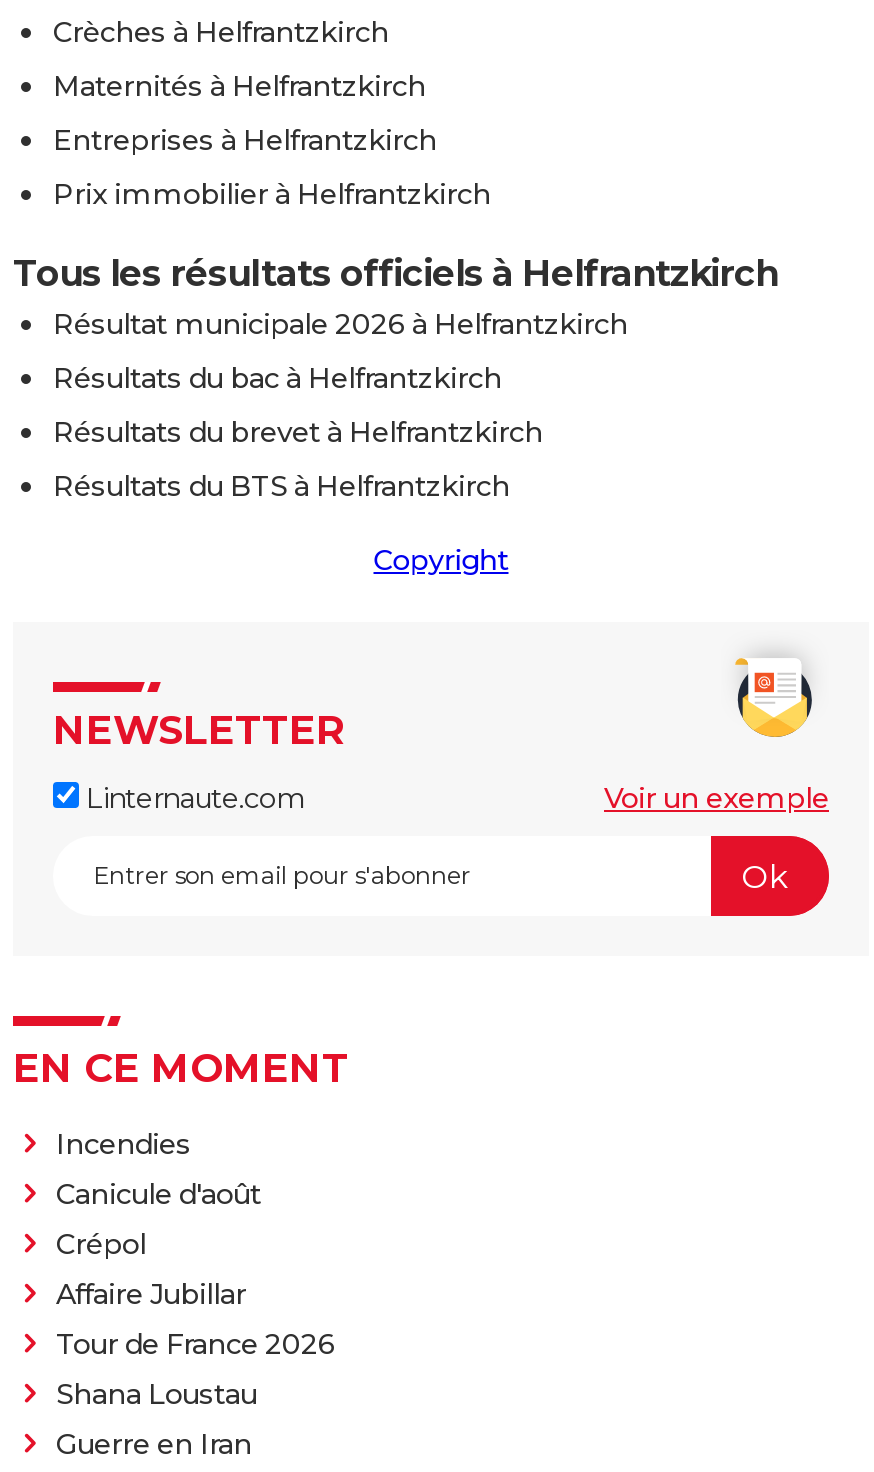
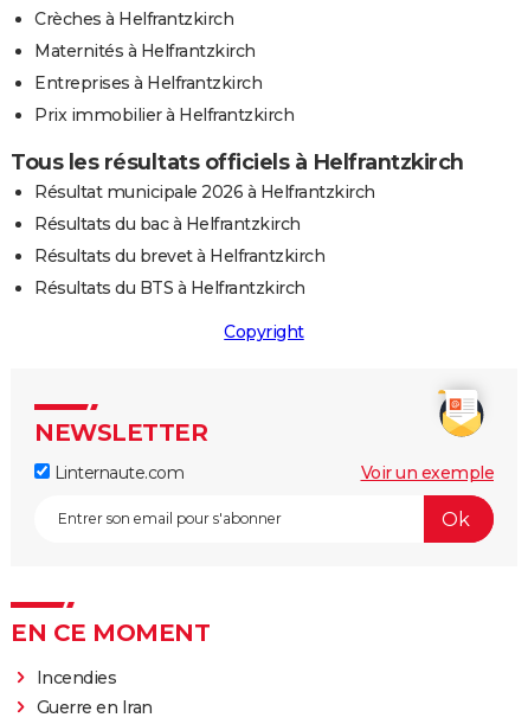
- Canicule d'août
- Crépol
- Affaire Jubillar
- Tour de France 2026
- Shana Loustau
